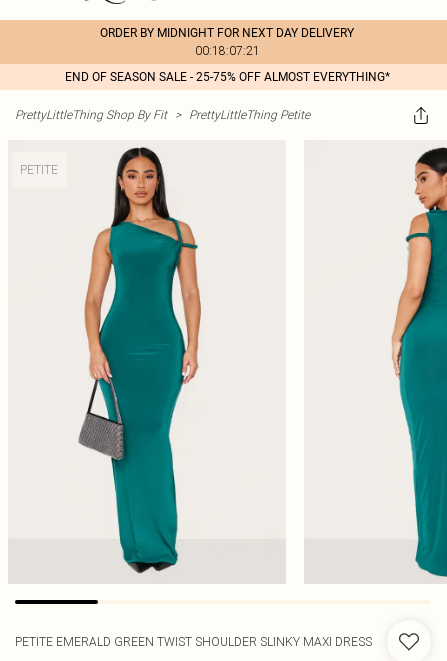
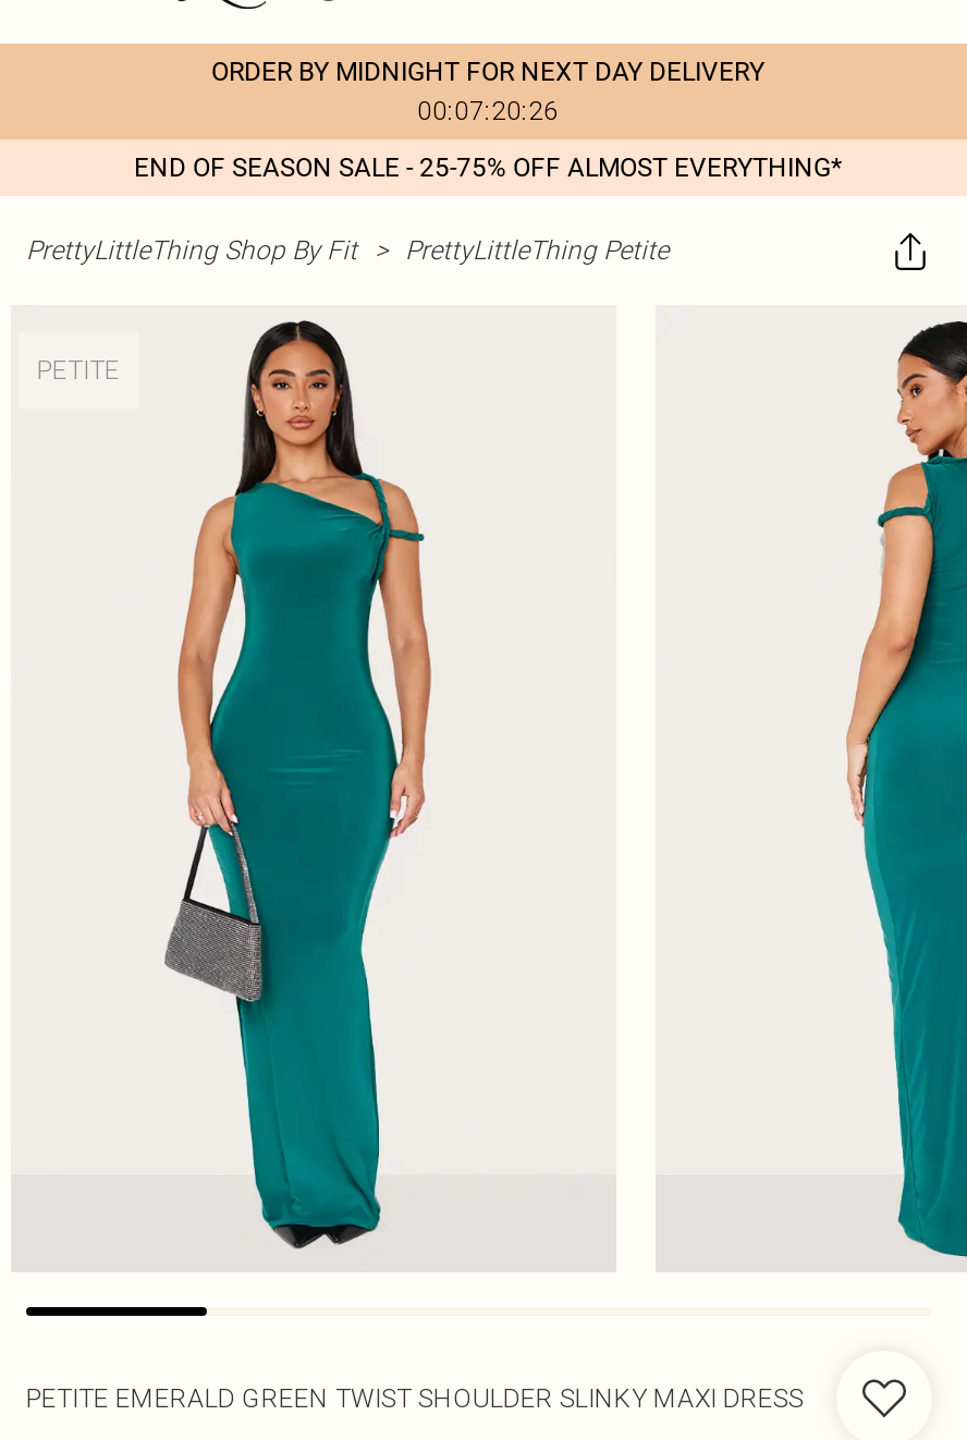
- 00:18:07:21
+ 00:07:20:26
